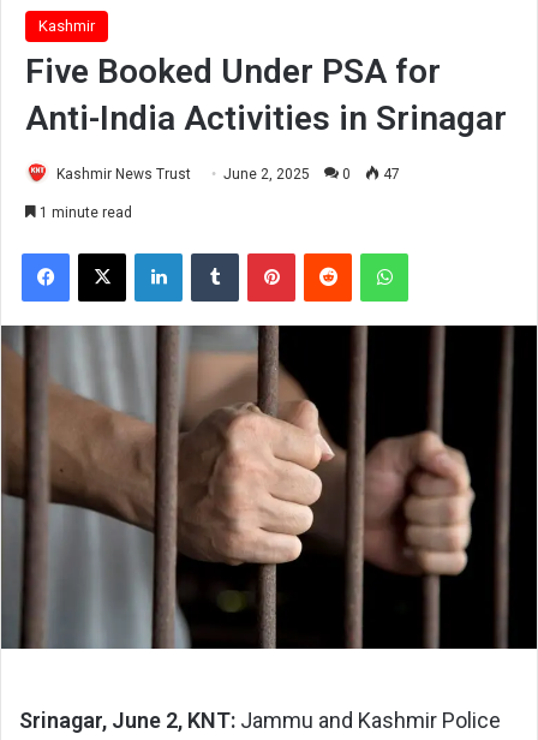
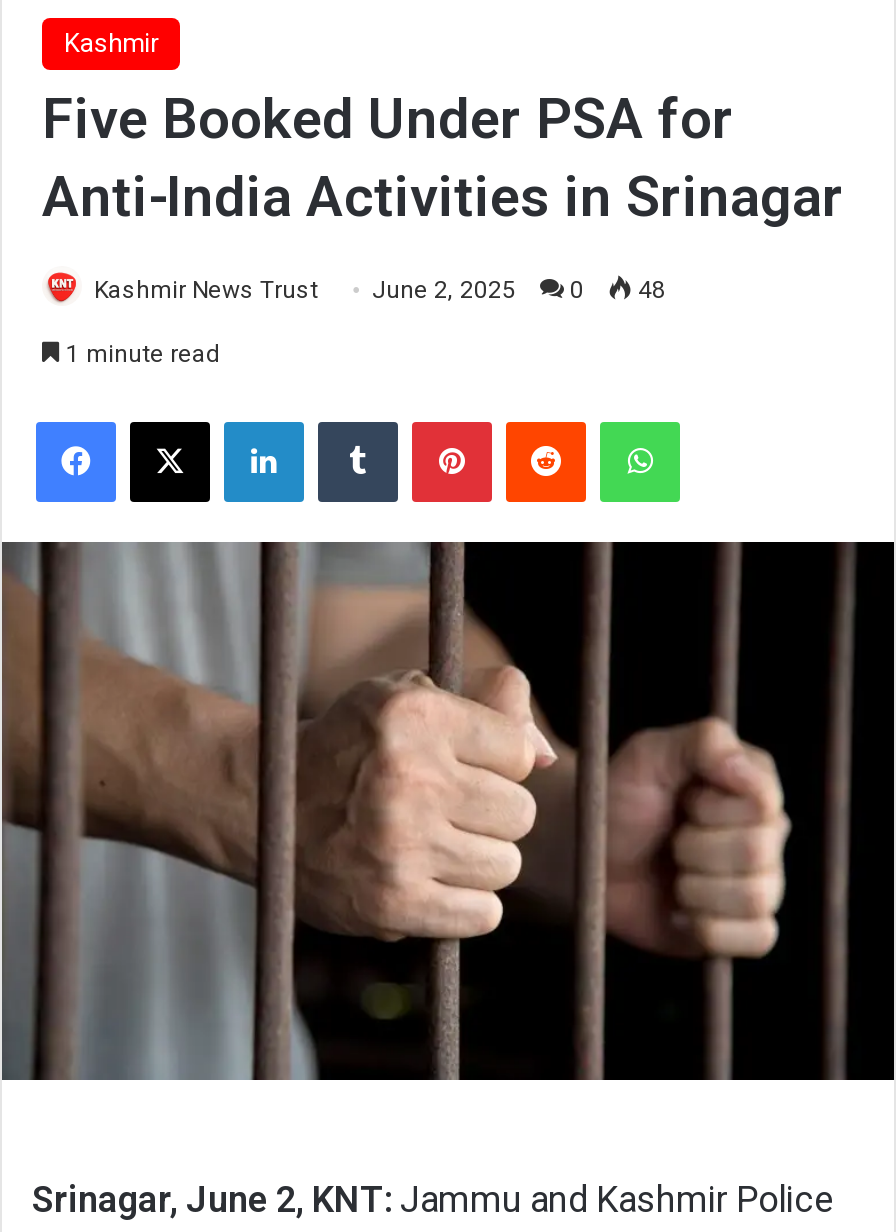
- Kashmir News Trust June 2, 2025 0 47
+ Kashmir News Trust June 2, 2025 0 48
